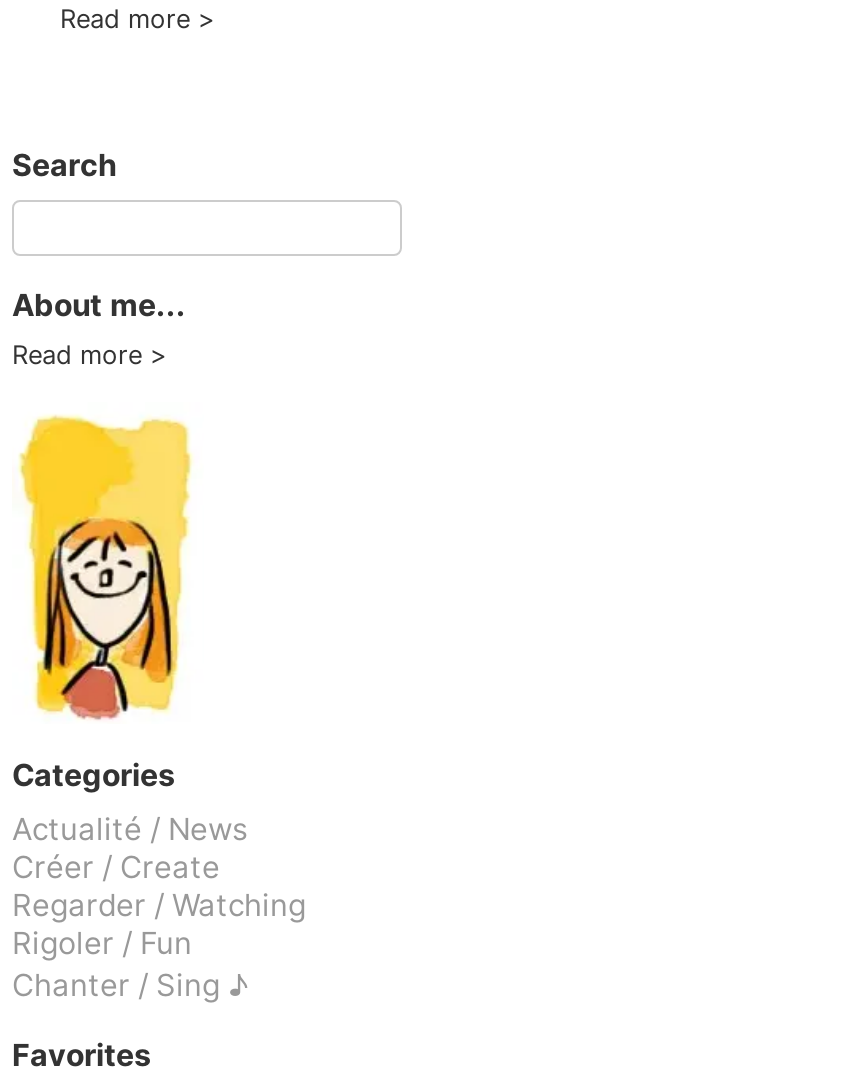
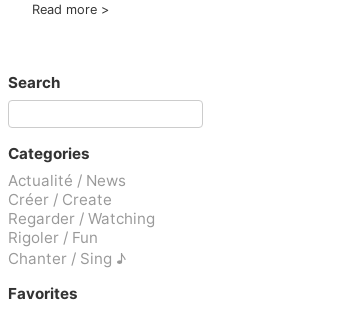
- About me...
- Read more

- [image]
